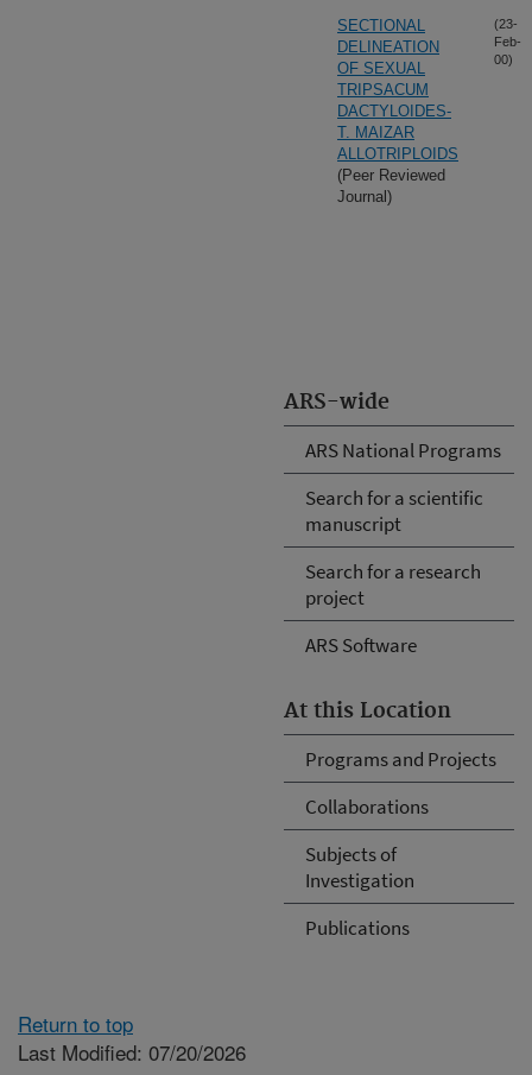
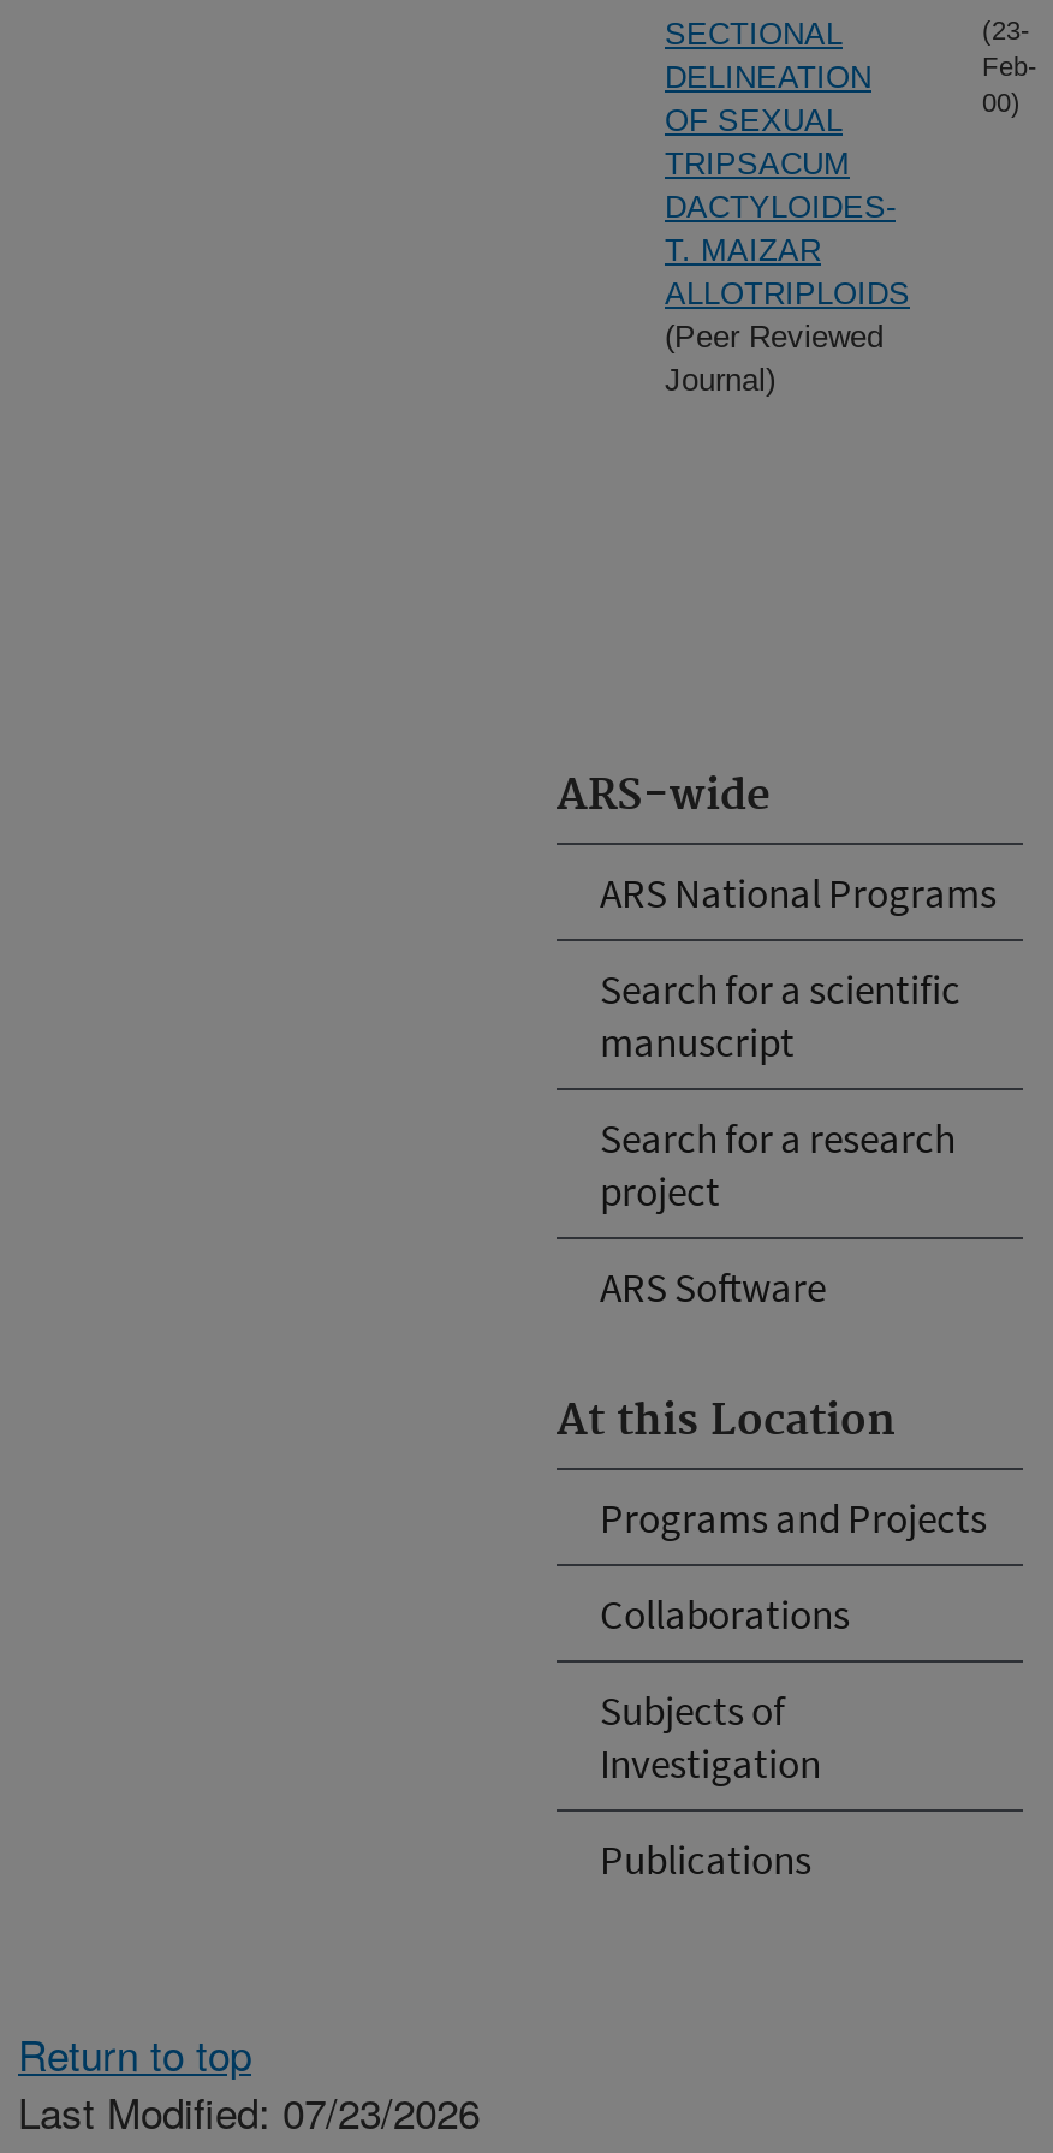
- Last Modified: 07/20/2026
+ Last Modified: 07/23/2026
